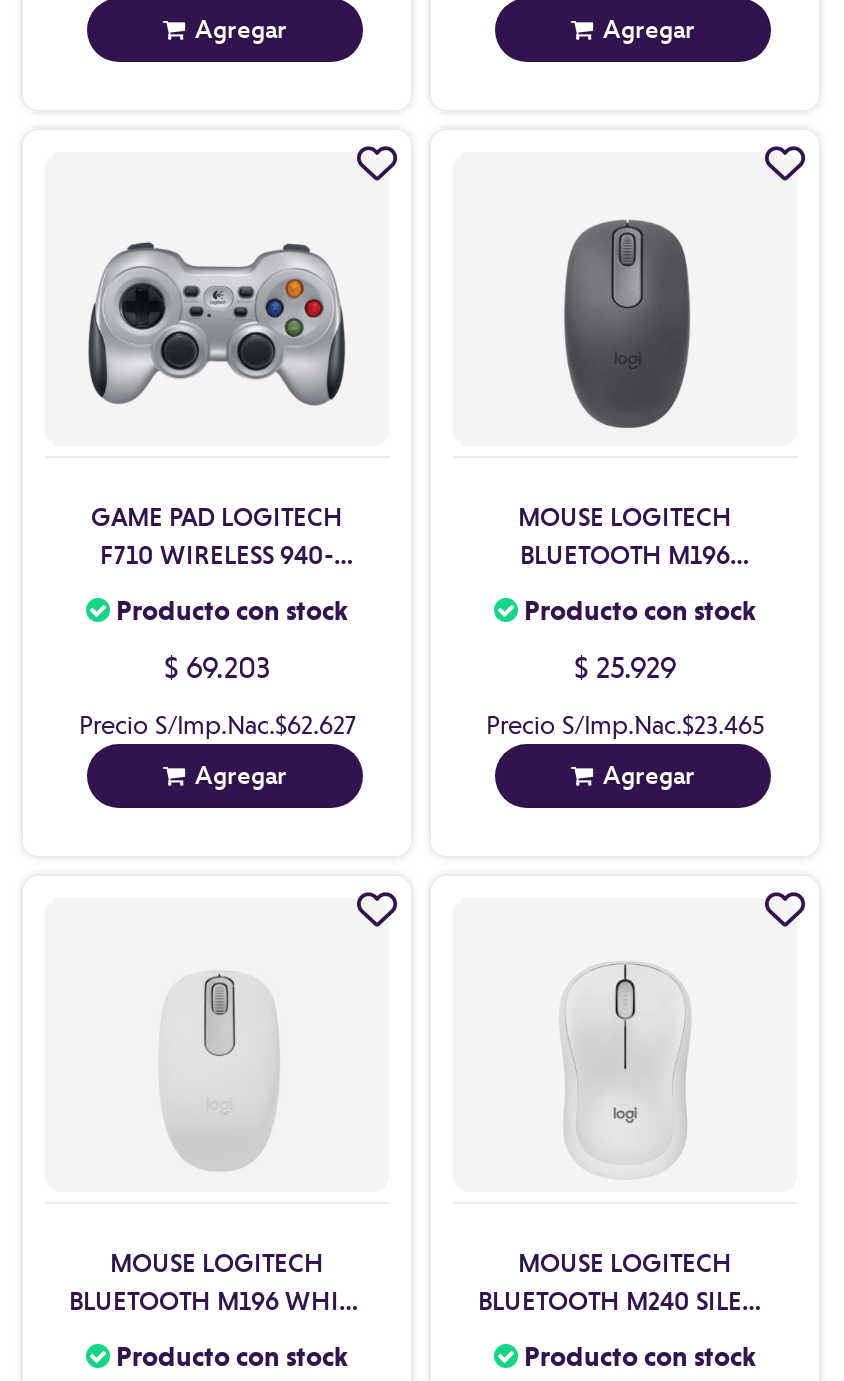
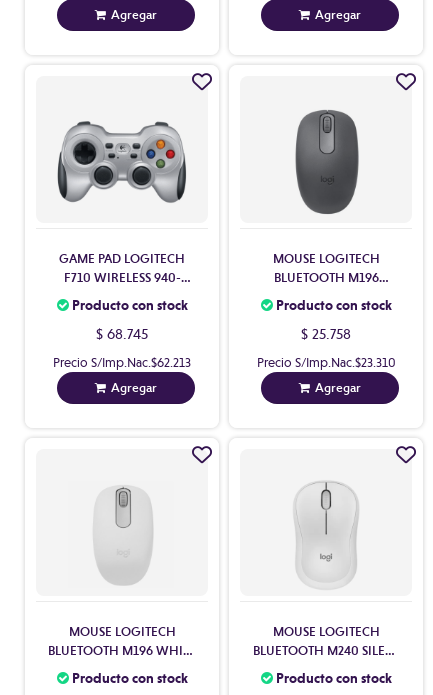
- $ 69.203
+ $ 68.745

- $ 25.929
+ $ 25.758

- Precio S/Imp.Nac.$62.627
+ Precio S/Imp.Nac.$62.213

- Precio S/Imp.Nac.$23.465
+ Precio S/Imp.Nac.$23.310
